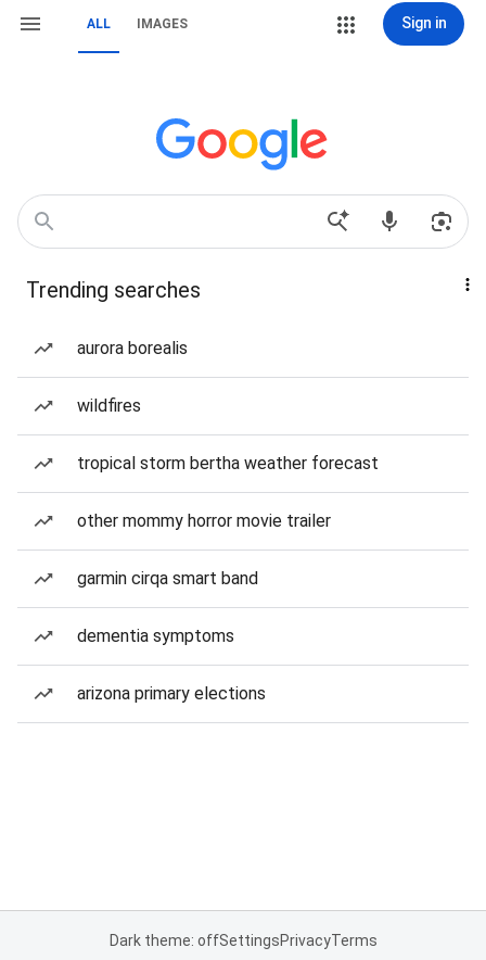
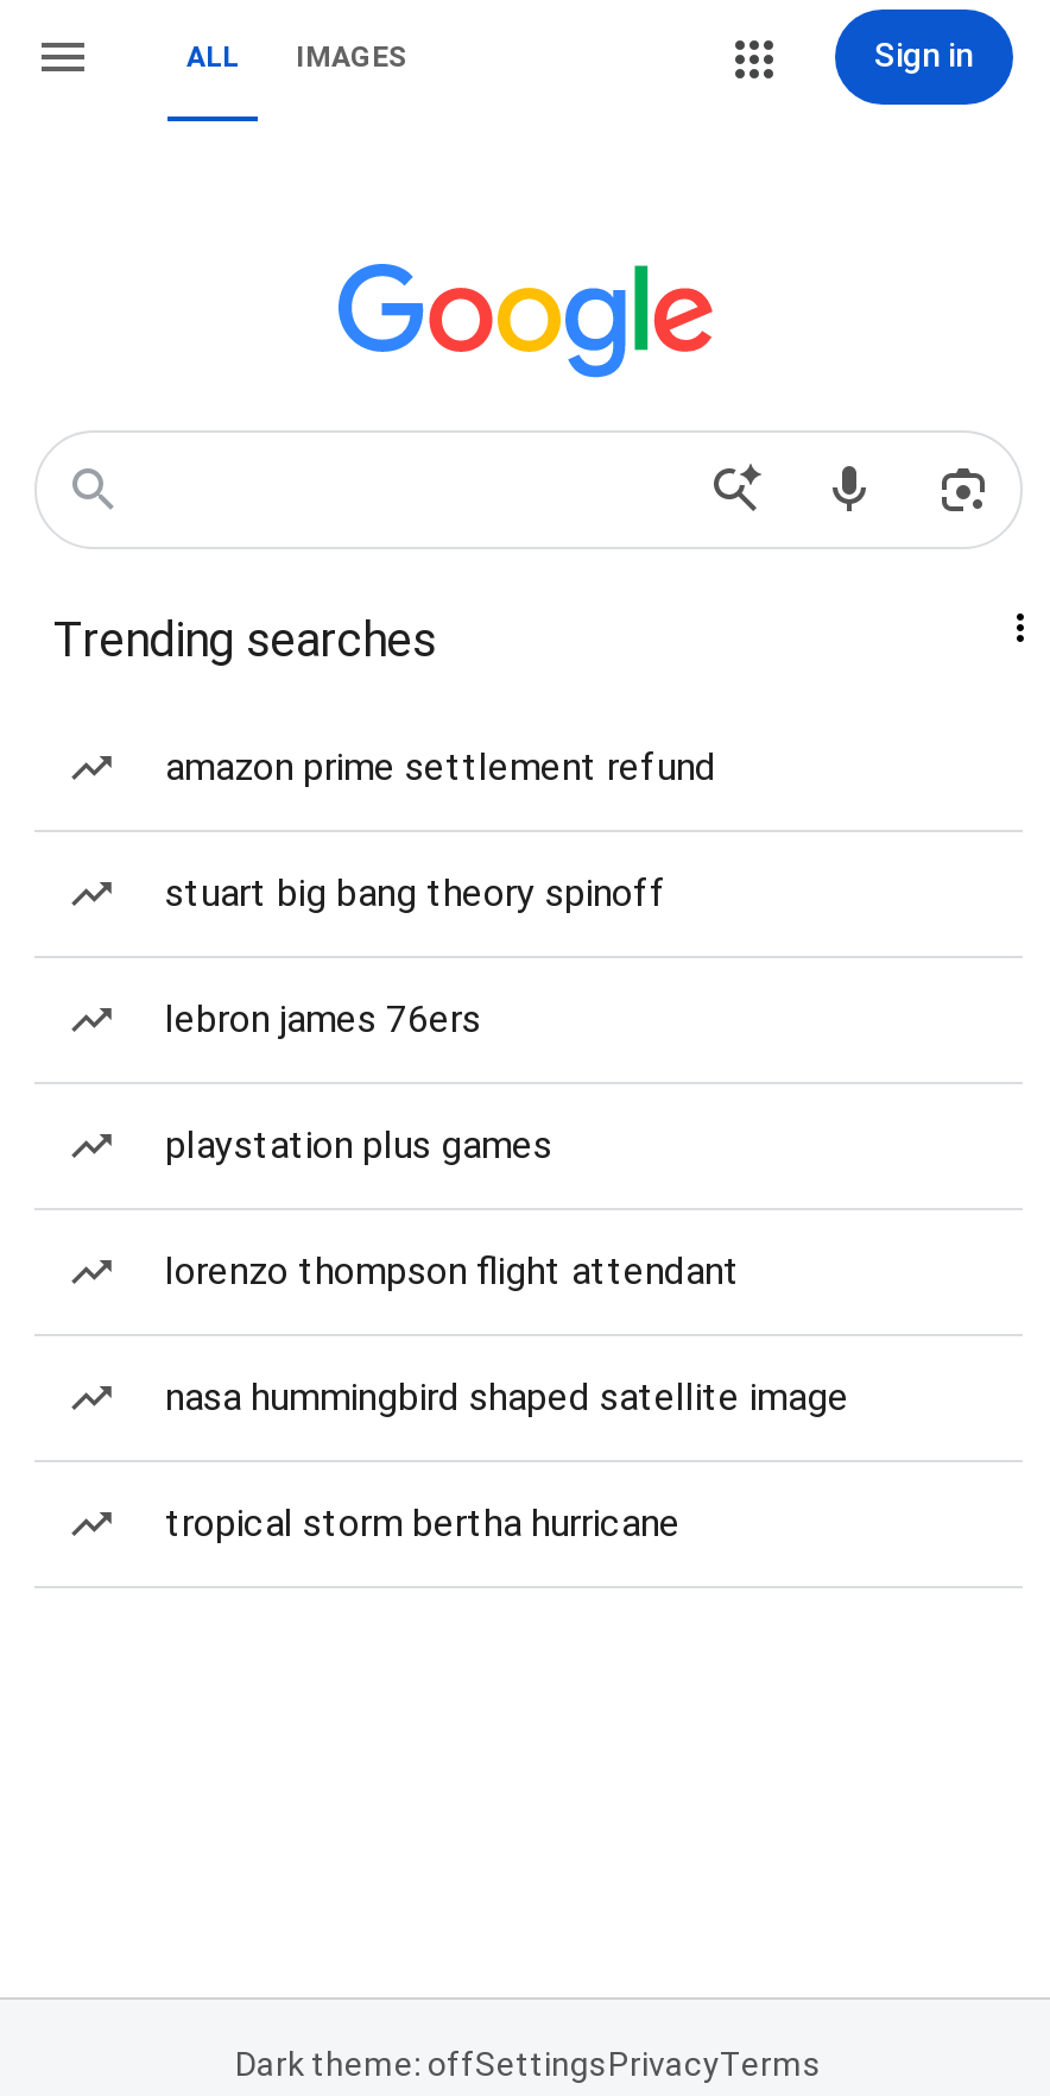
- aurora borealis
+ amazon prime settlement refund

- wildfires
+ stuart big bang theory spinoff

- tropical storm bertha weather forecast
+ lebron james 76ers

- other mommy horror movie trailer
+ playstation plus games

- garmin cirqa smart band
+ lorenzo thompson flight attendant

- dementia symptoms
+ nasa hummingbird shaped satellite image

- arizona primary elections
+ tropical storm bertha hurricane
